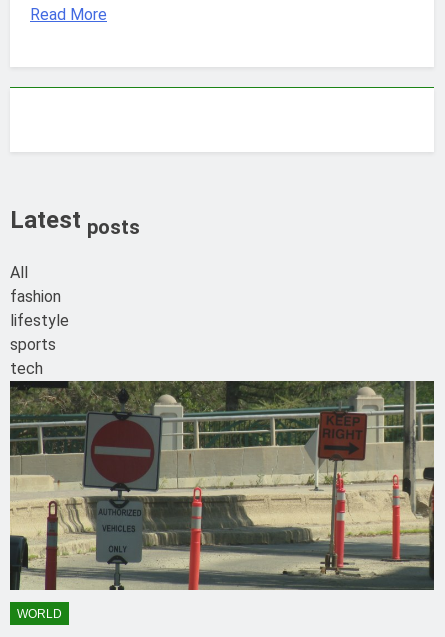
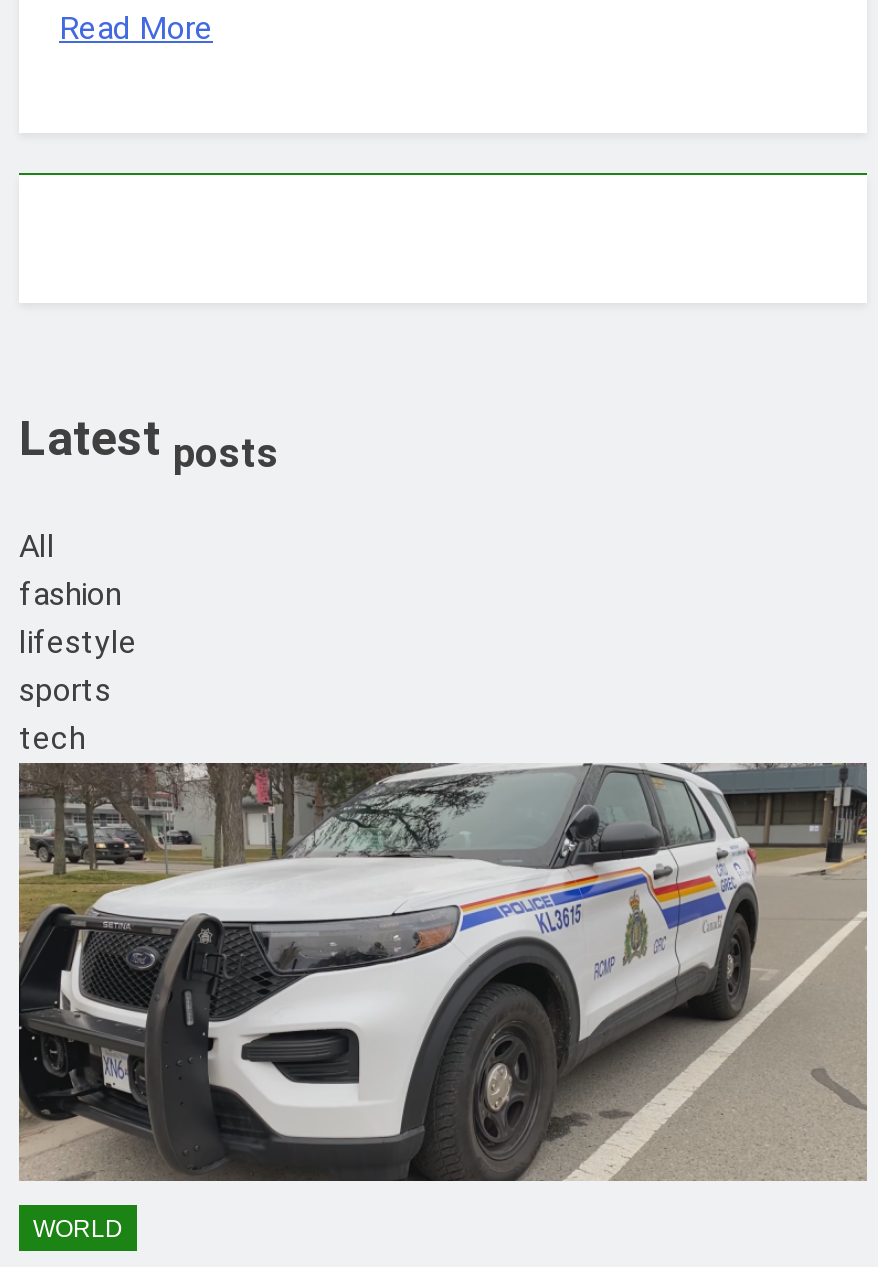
- [image]
+ [image]
